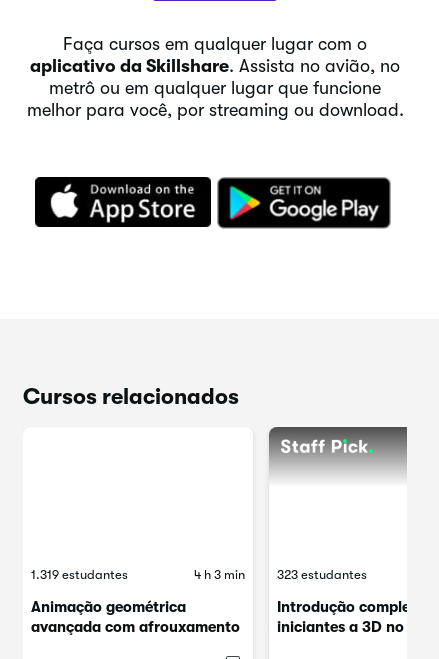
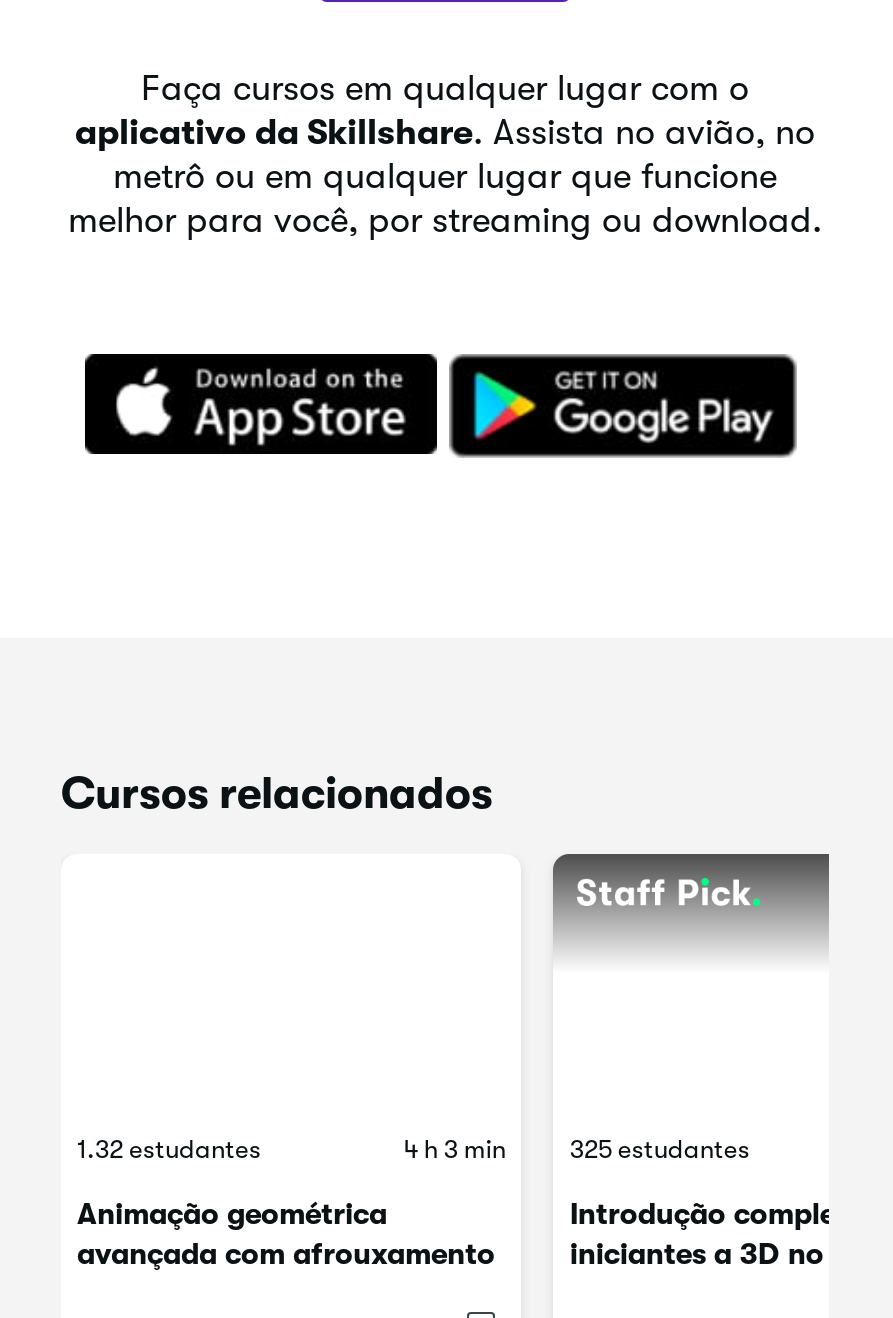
- 1.319 estudantes
+ 1.32 estudantes

- 323 estudantes
+ 325 estudantes
